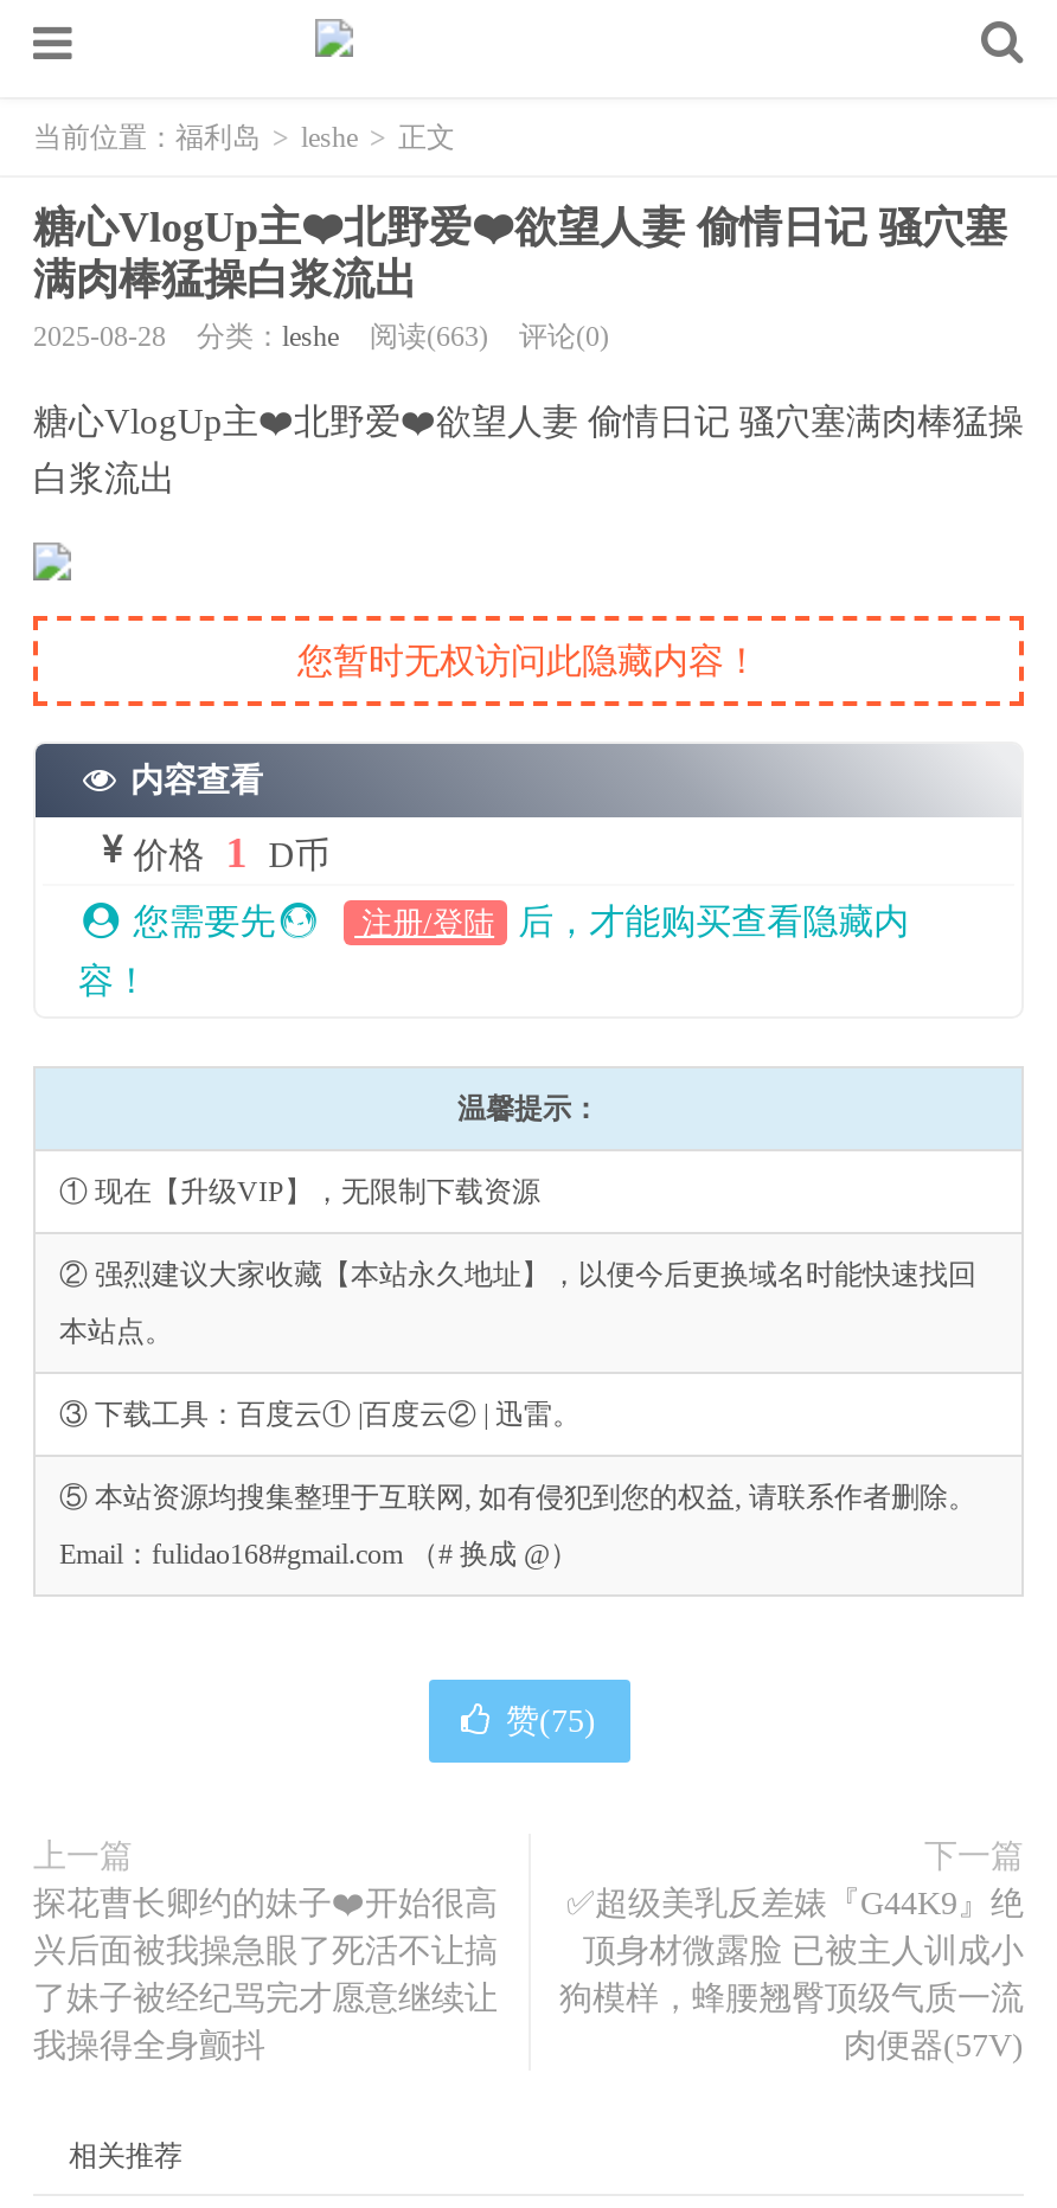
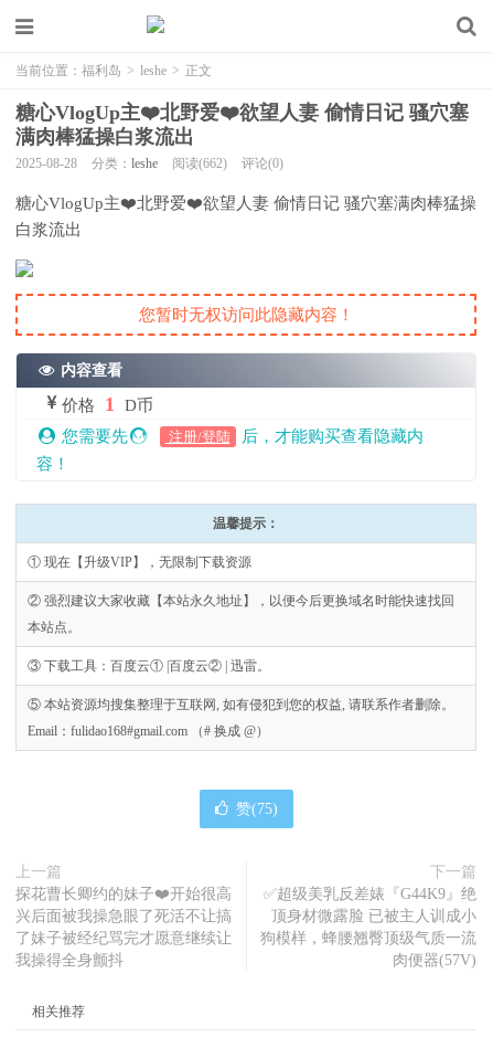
- 2025-08-28 分类：leshe 阅读(663) 评论(0)
+ 2025-08-28 分类：leshe 阅读(662) 评论(0)
